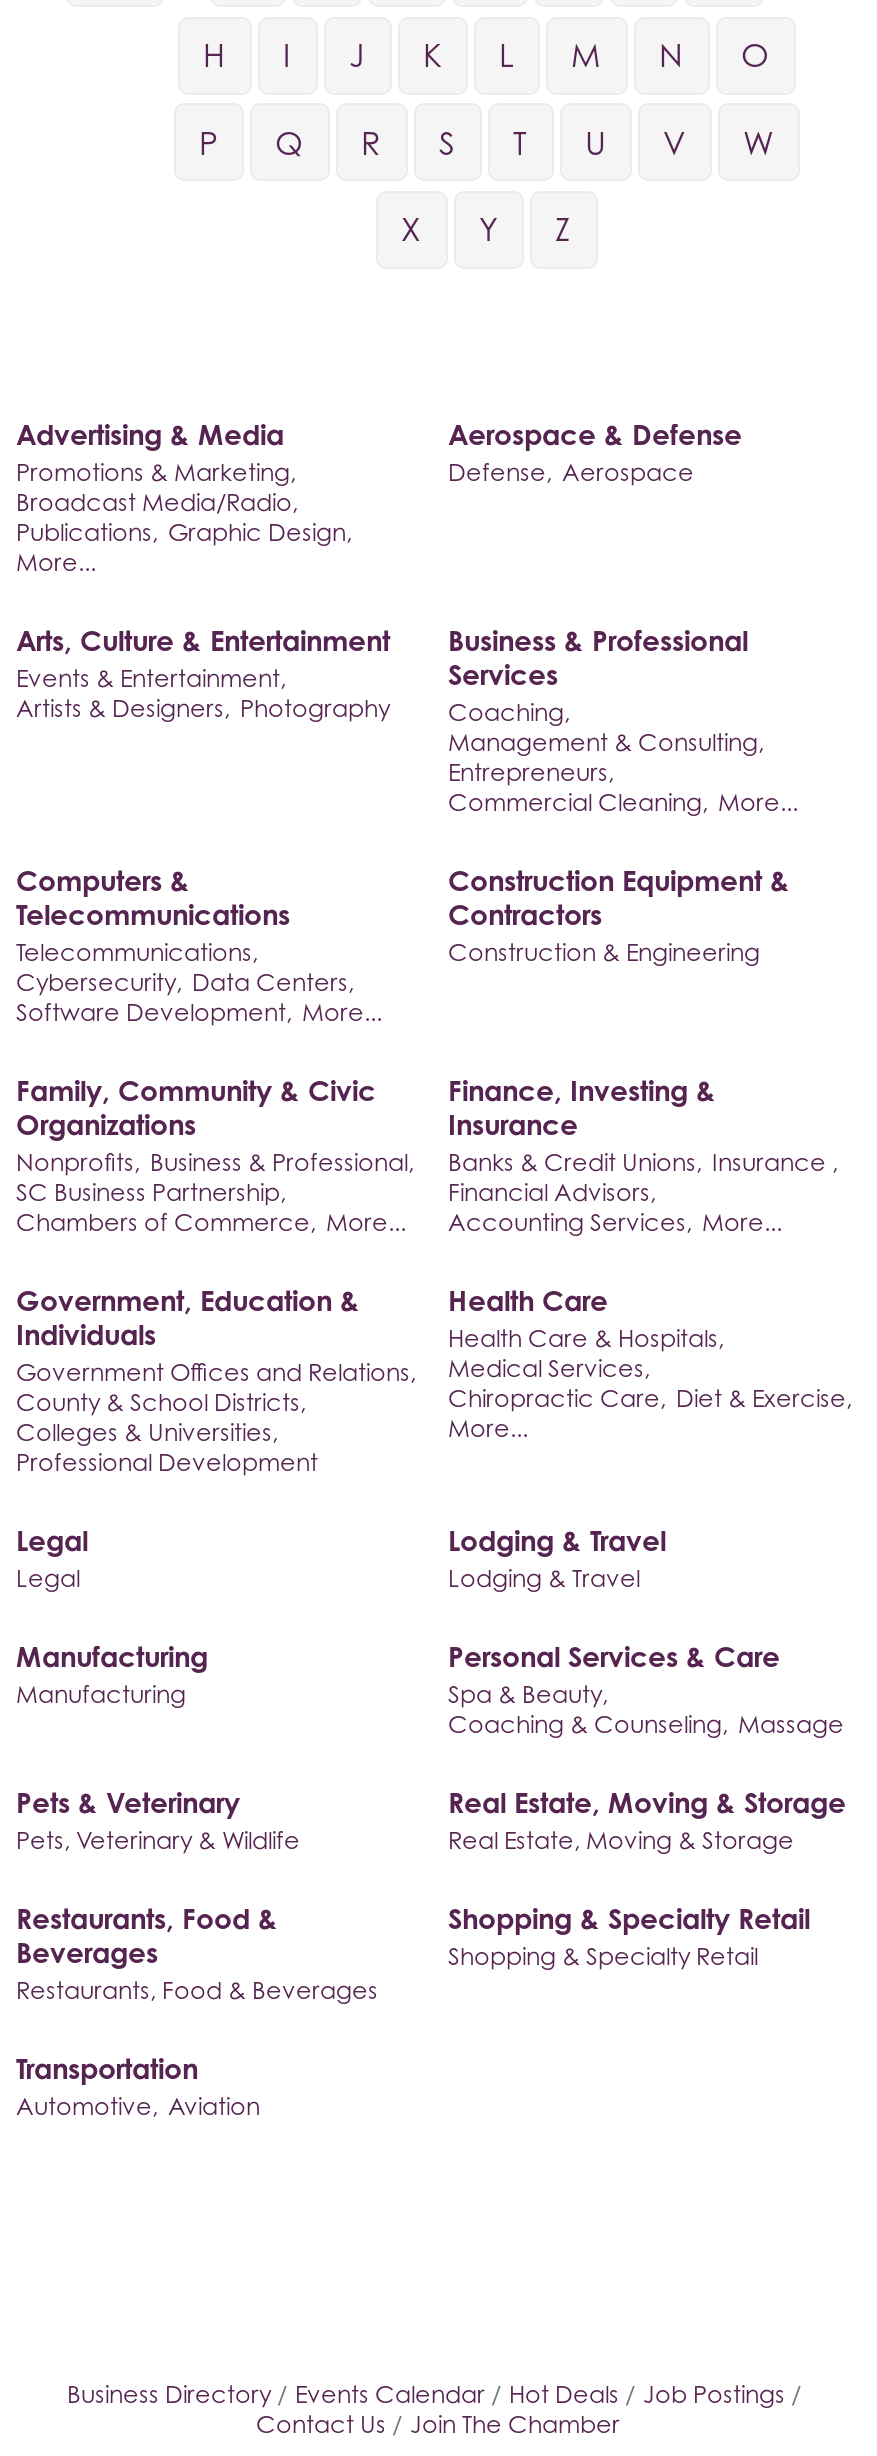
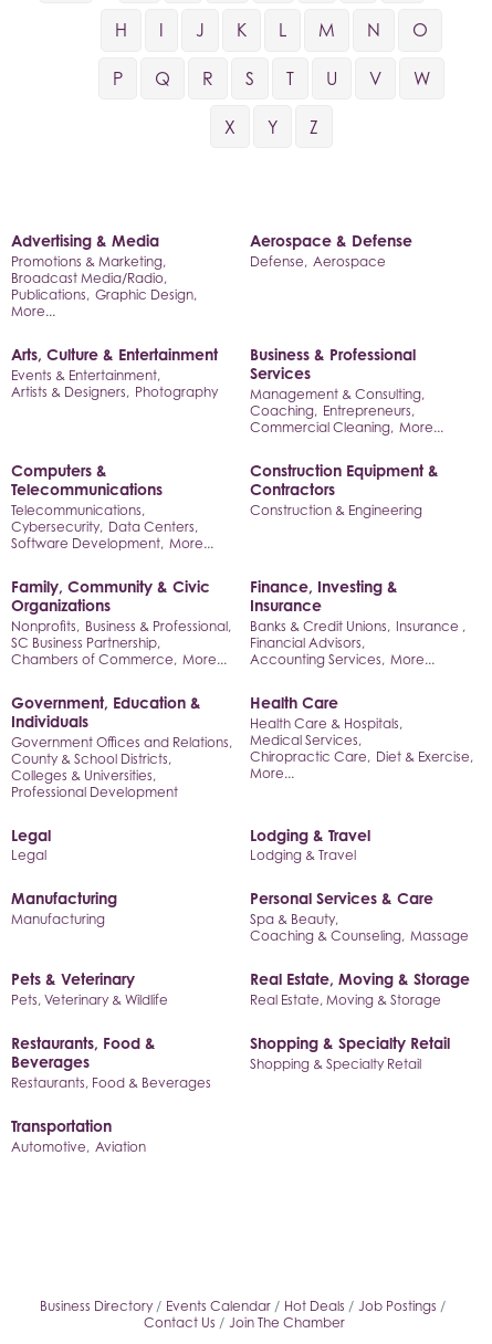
- Coaching,

- Entrepreneurs,
+ Coaching, Entrepreneurs,
